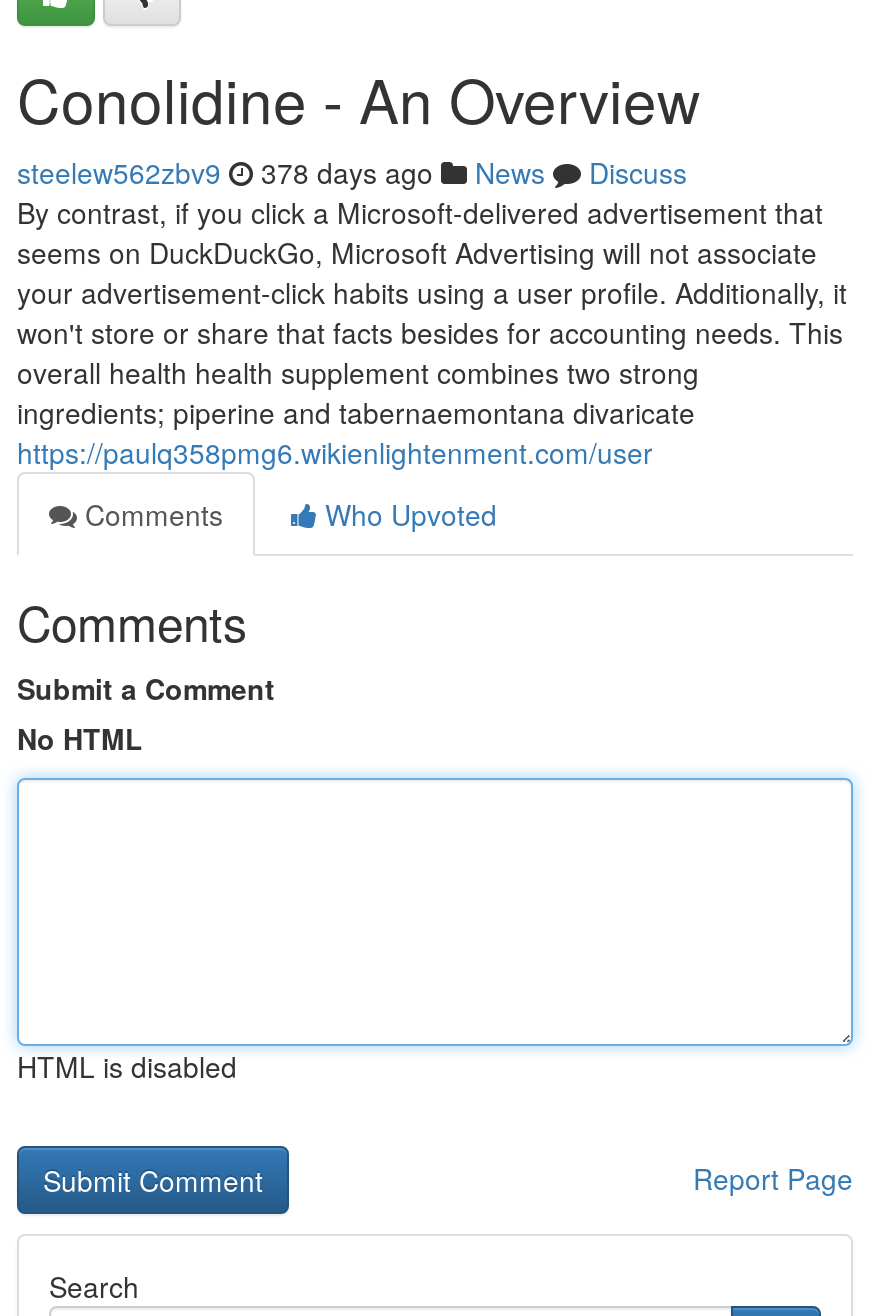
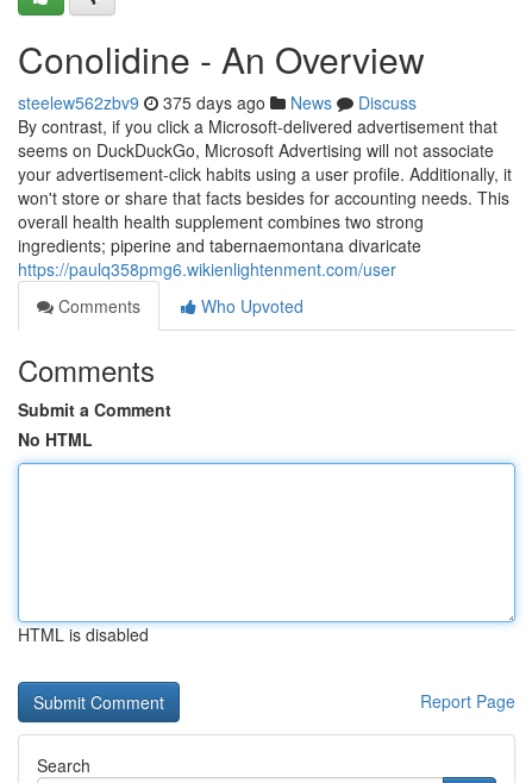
- steelew562zbv9 378 days ago News Discuss
+ steelew562zbv9 375 days ago News Discuss
